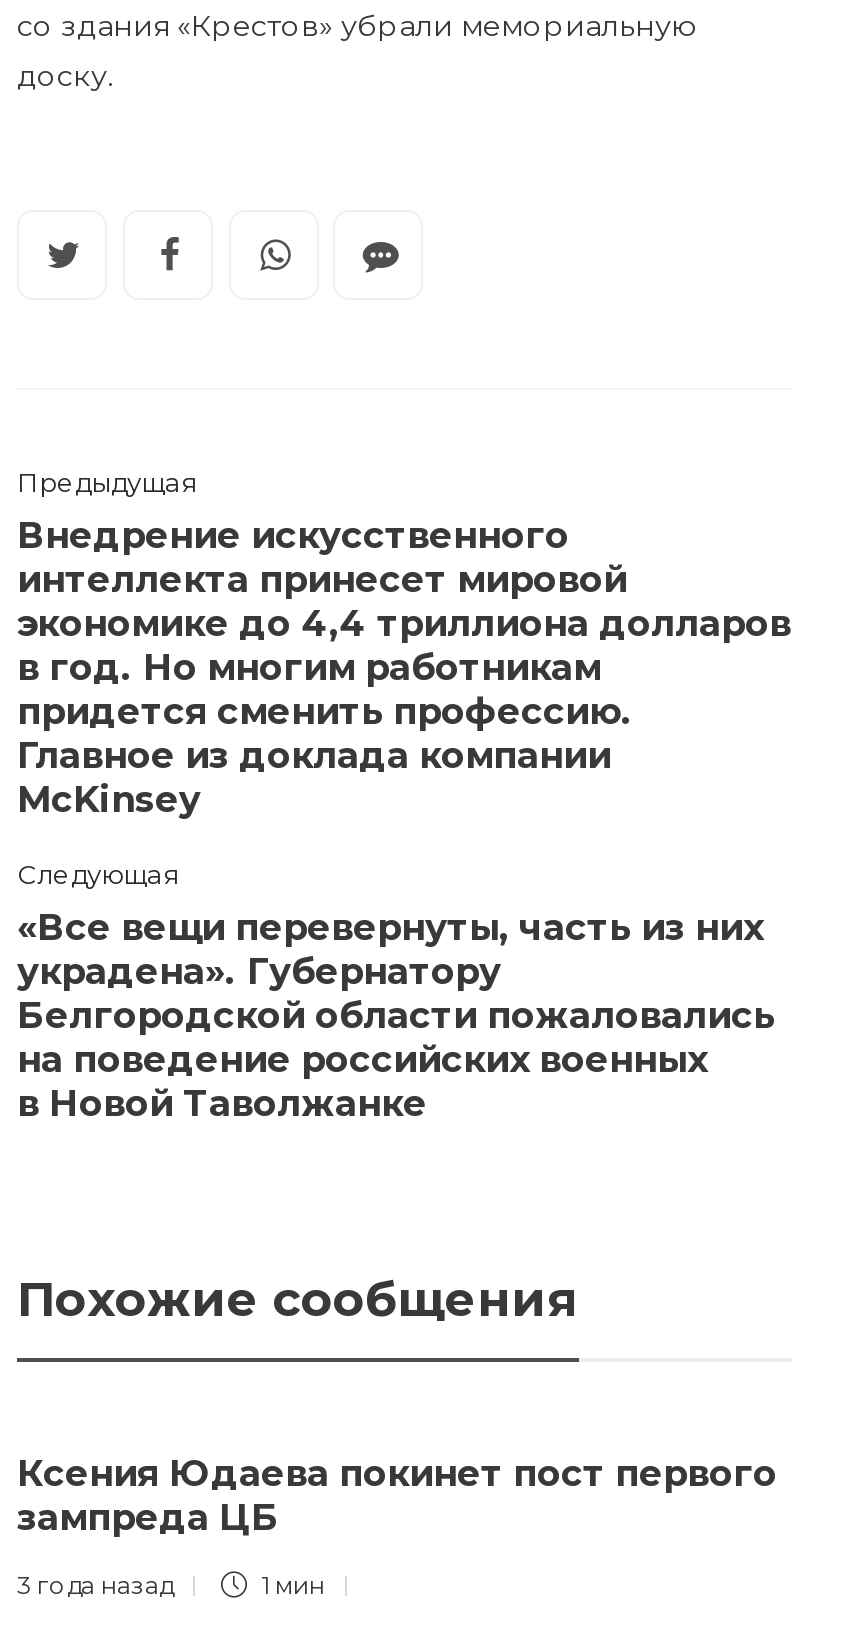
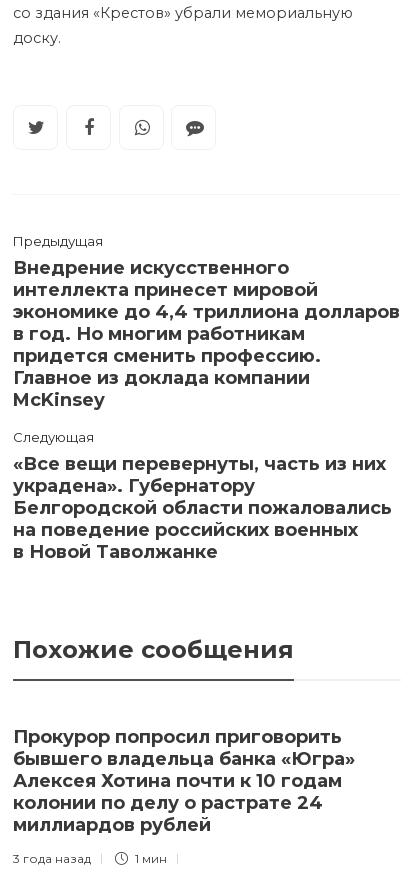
- Ксения Юдаева покинет пост первого
- зампреда ЦБ
+ Прокурор попросил приговорить
+ бывшего владельца банка «Югра»
+ Алексея Хотина почти к 10 годам
+ колонии по делу о растрате 24
+ миллиардов рублей
